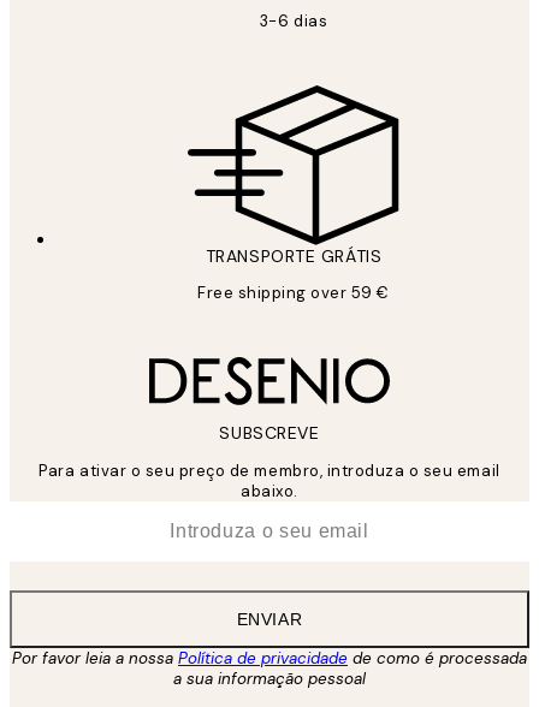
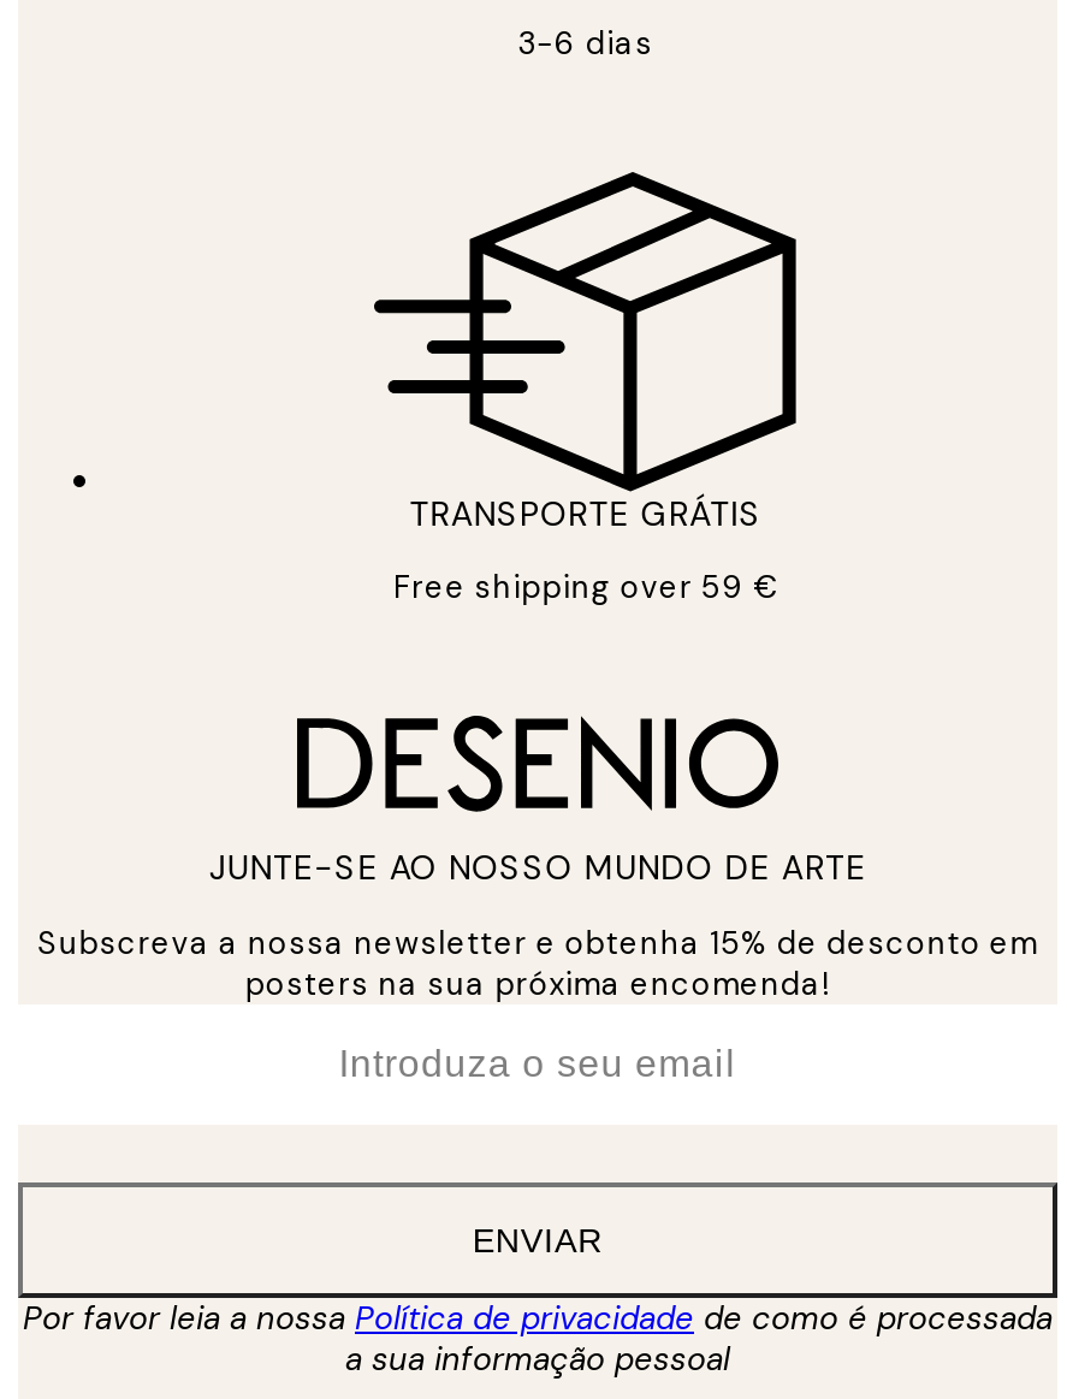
- SUBSCREVE
+ JUNTE-SE AO NOSSO MUNDO DE ARTE

- Para ativar o seu preço de membro, introduza o seu email
- abaixo.
+ Subscreva a nossa newsletter e obtenha 15% de desconto em
+ posters na sua próxima encomenda!
